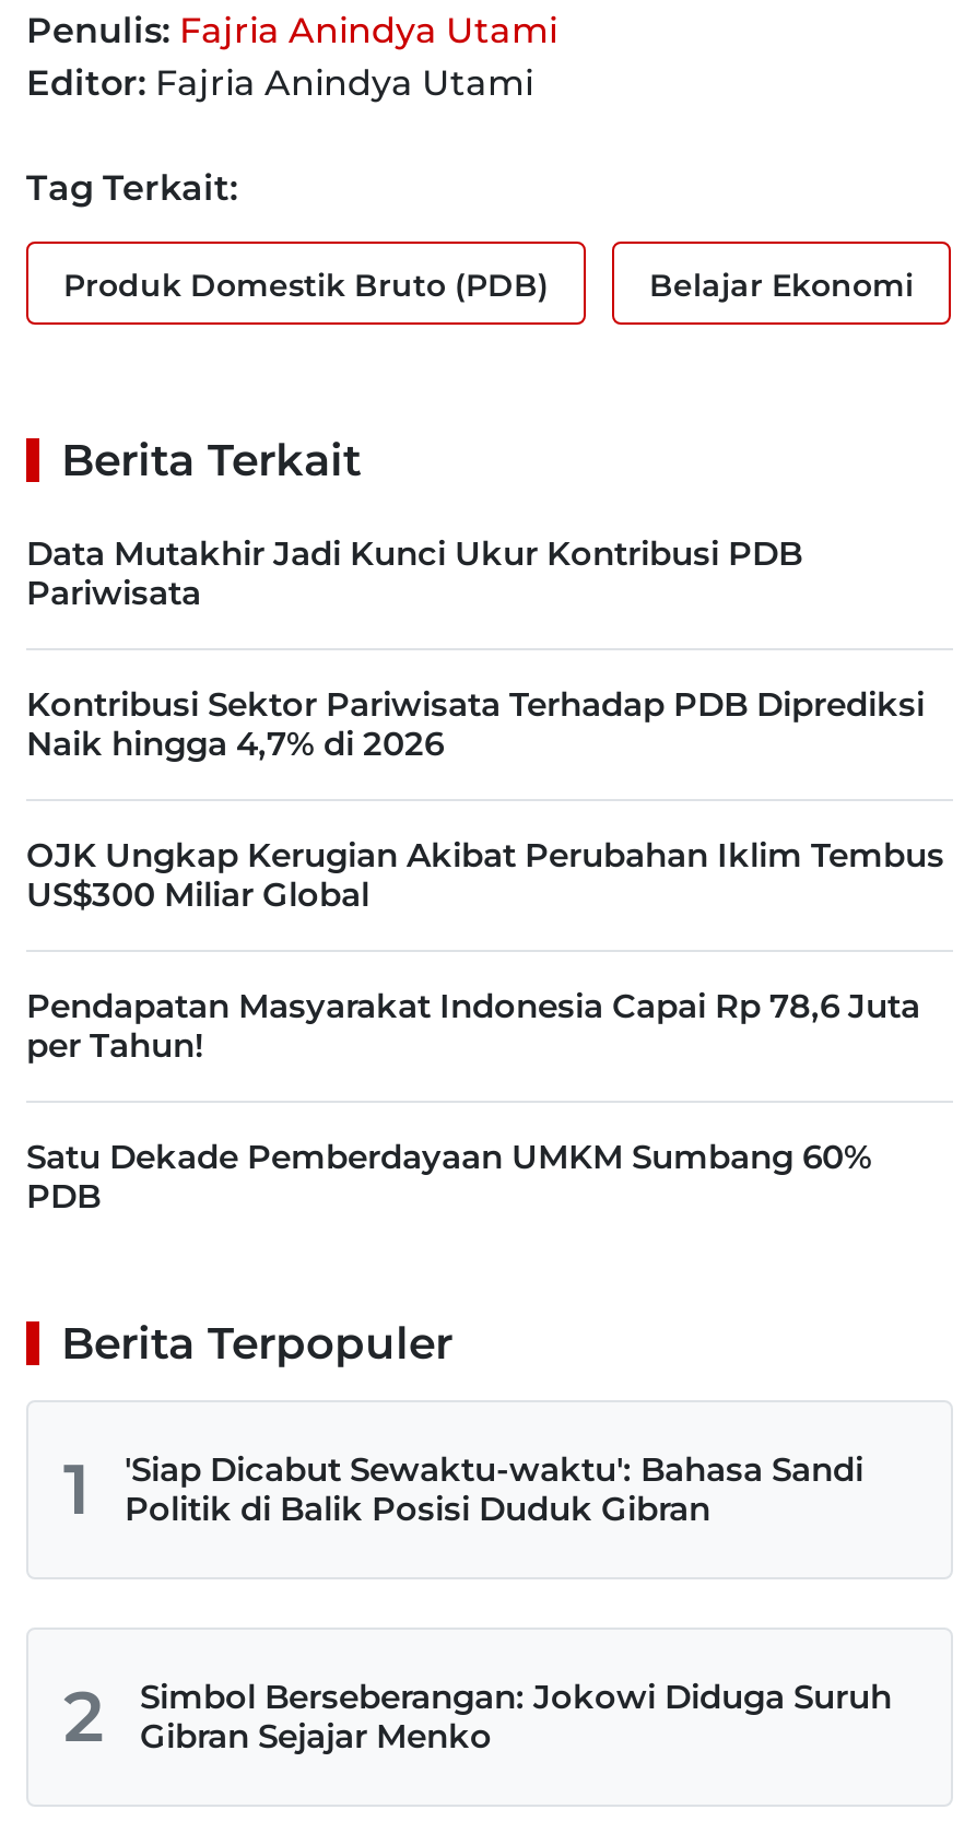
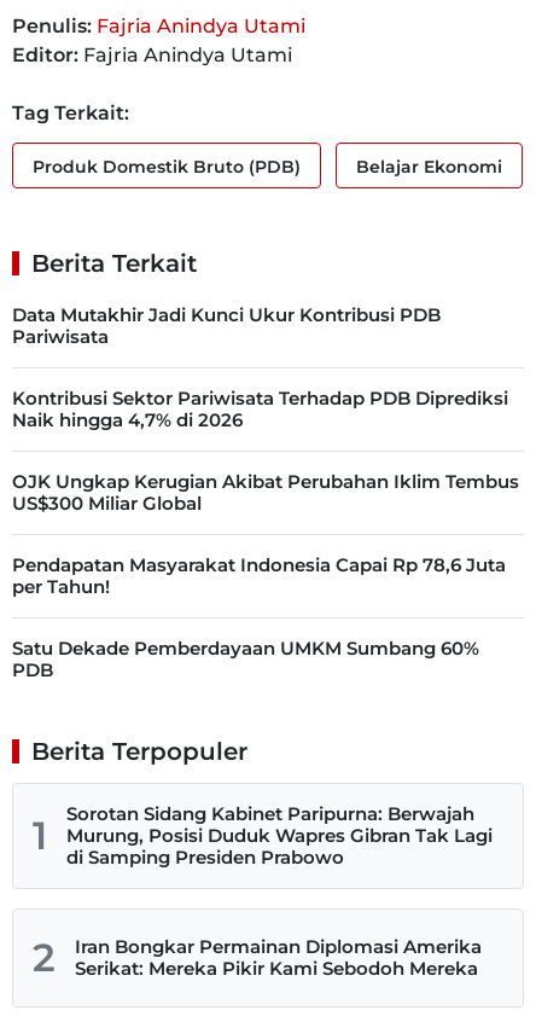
- 'Siap Dicabut Sewaktu-waktu': Bahasa Sandi
- Politik di Balik Posisi Duduk Gibran
+ Sorotan Sidang Kabinet Paripurna: Berwajah
+ Murung, Posisi Duduk Wapres Gibran Tak Lagi
+ di Samping Presiden Prabowo

- Simbol Berseberangan: Jokowi Diduga Suruh
- Gibran Sejajar Menko
+ Iran Bongkar Permainan Diplomasi Amerika
+ Serikat: Mereka Pikir Kami Sebodoh Mereka
